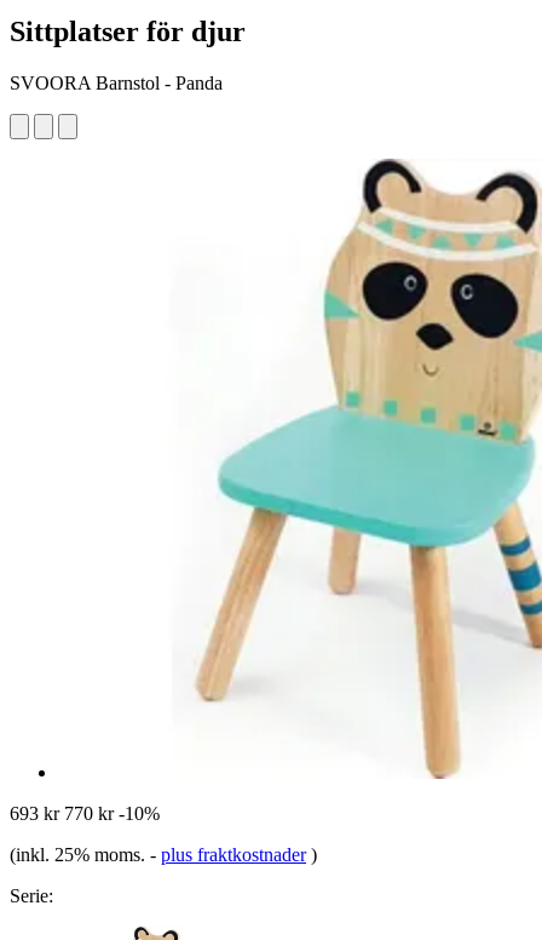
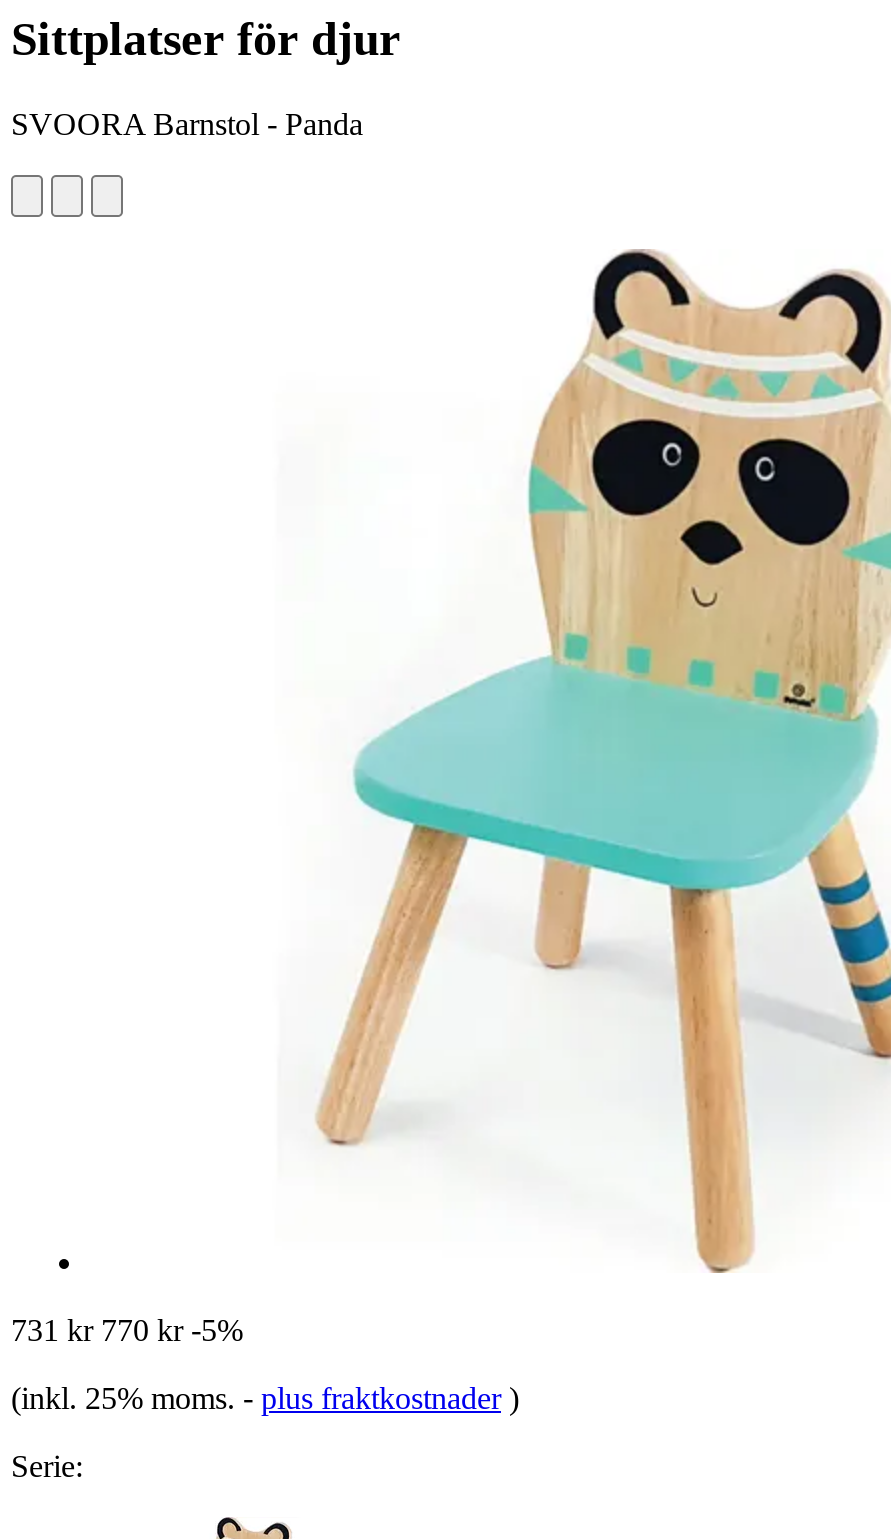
- 693 kr 770 kr -10%
+ 731 kr 770 kr -5%
